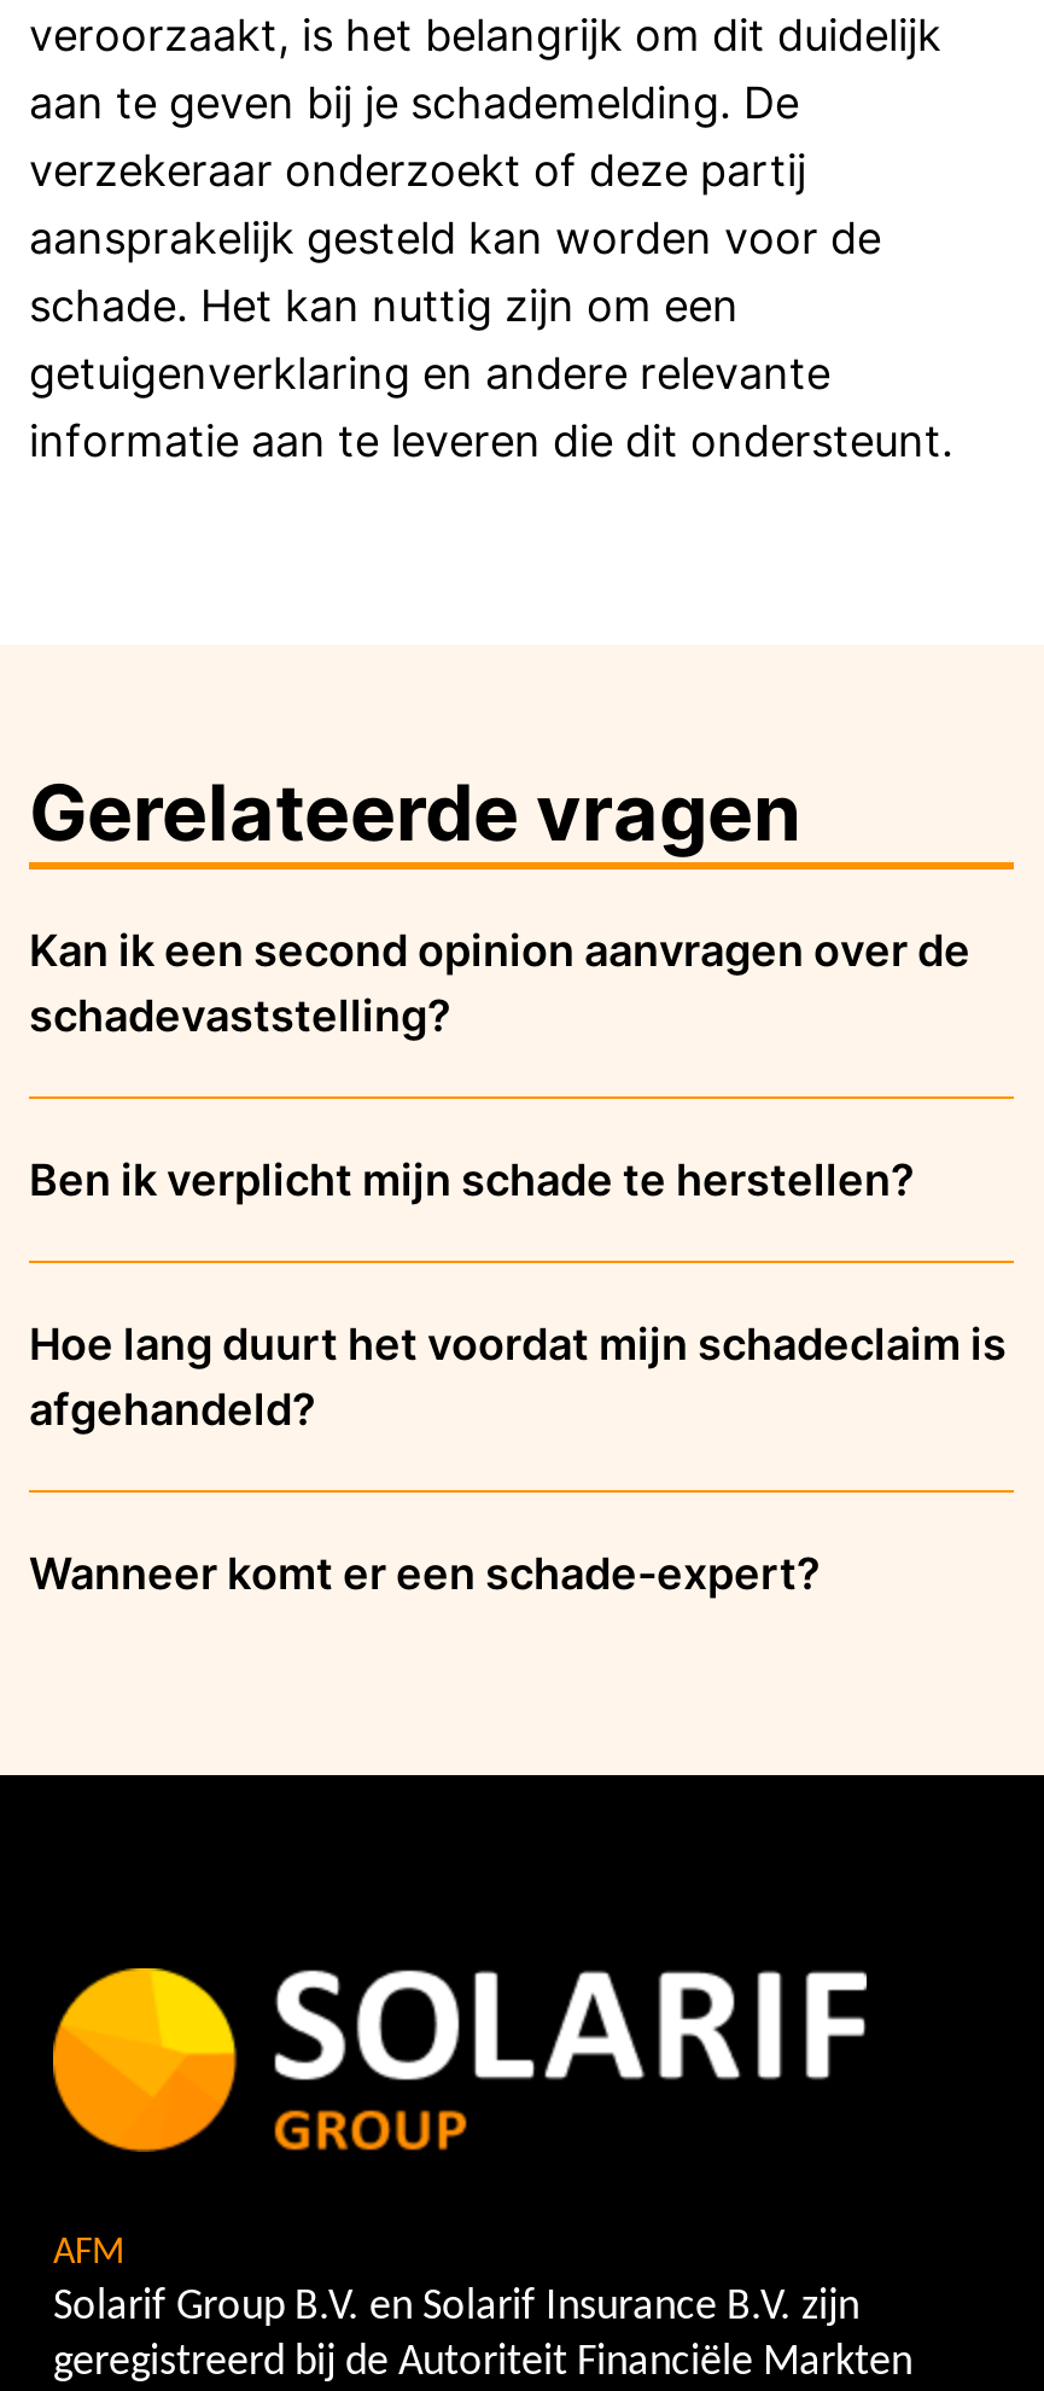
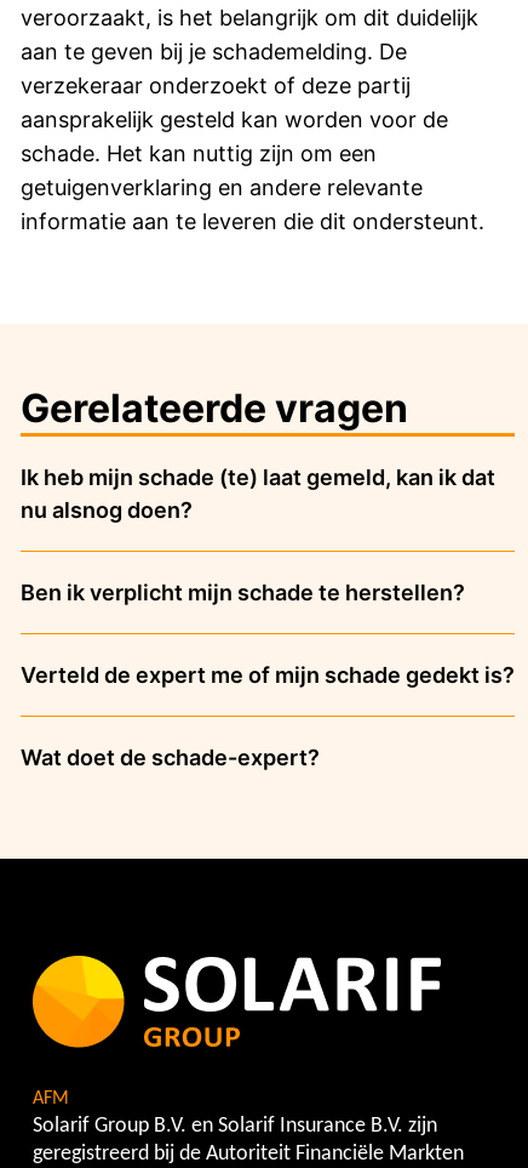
- Kan ik een second opinion aanvragen over de
- schadevaststelling?
+ Ik heb mijn schade (te) laat gemeld, kan ik dat
+ nu alsnog doen?

- Hoe lang duurt het voordat mijn schadeclaim is
- afgehandeld?
+ Verteld de expert me of mijn schade gedekt is?

- Wanneer komt er een schade-expert?
+ Wat doet de schade-expert?
